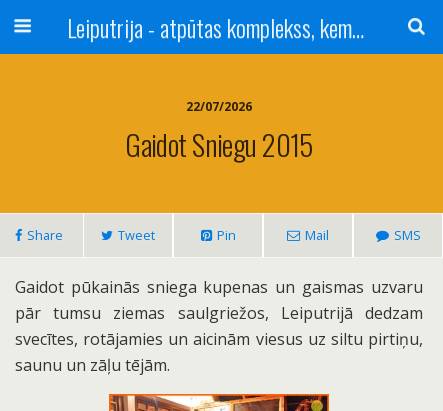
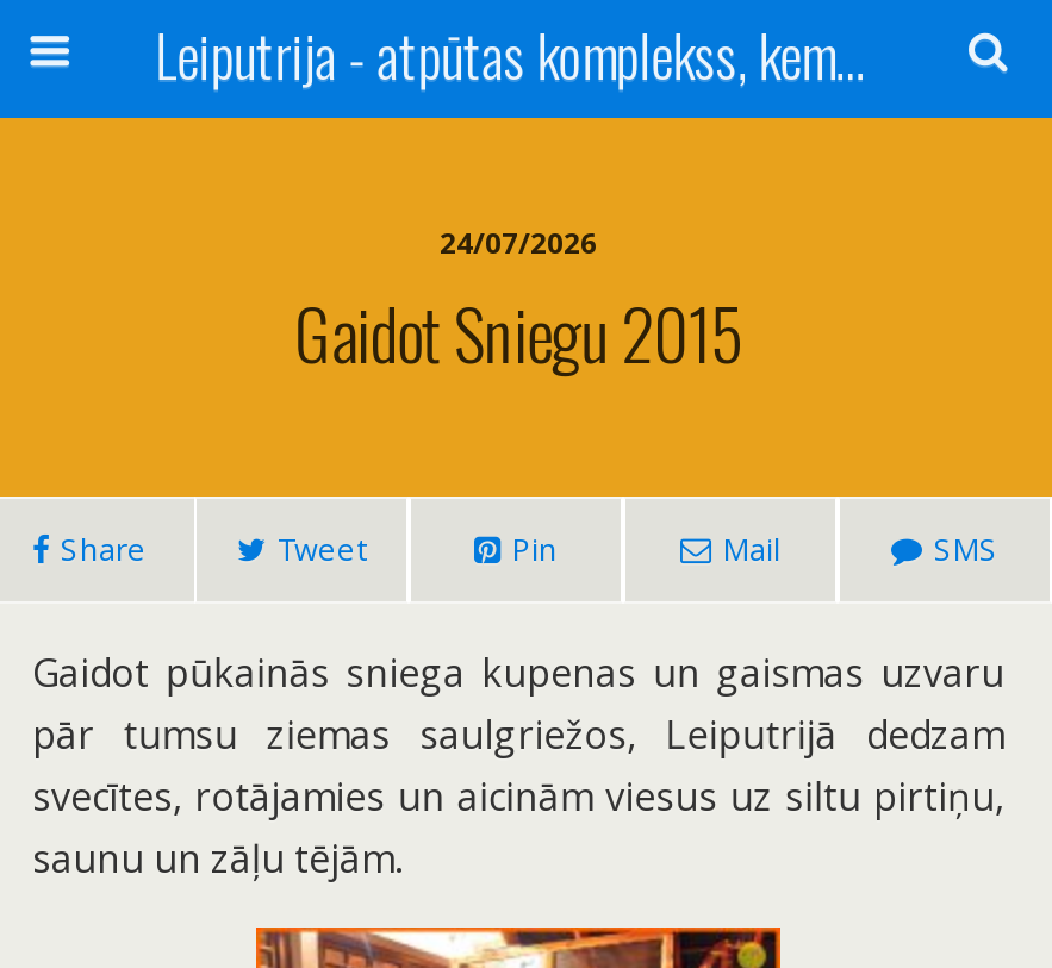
- 22/07/2026
+ 24/07/2026
